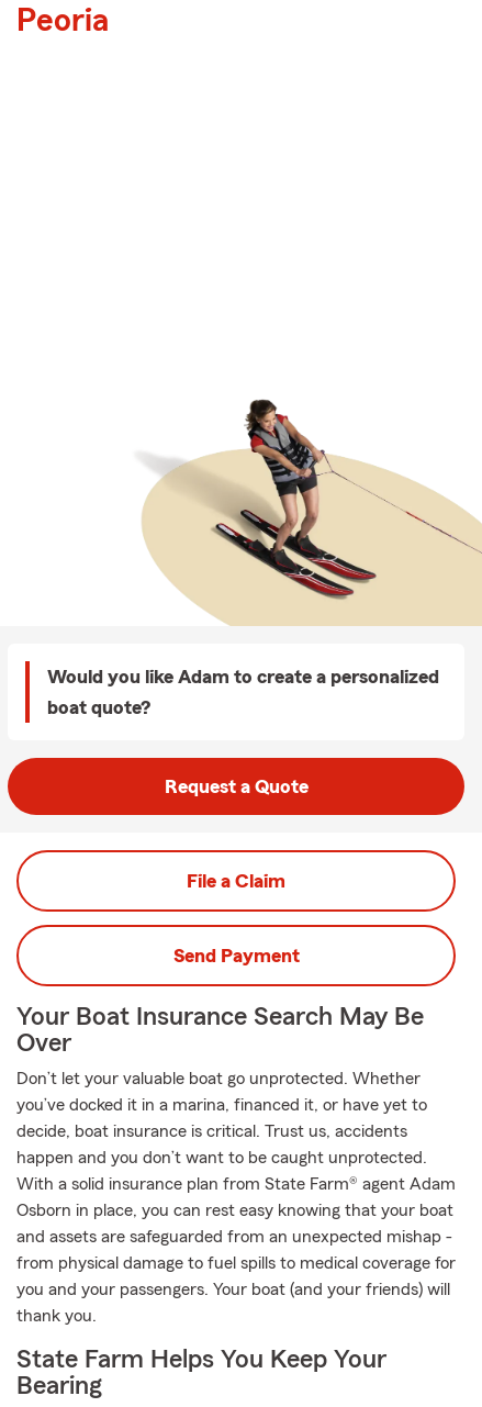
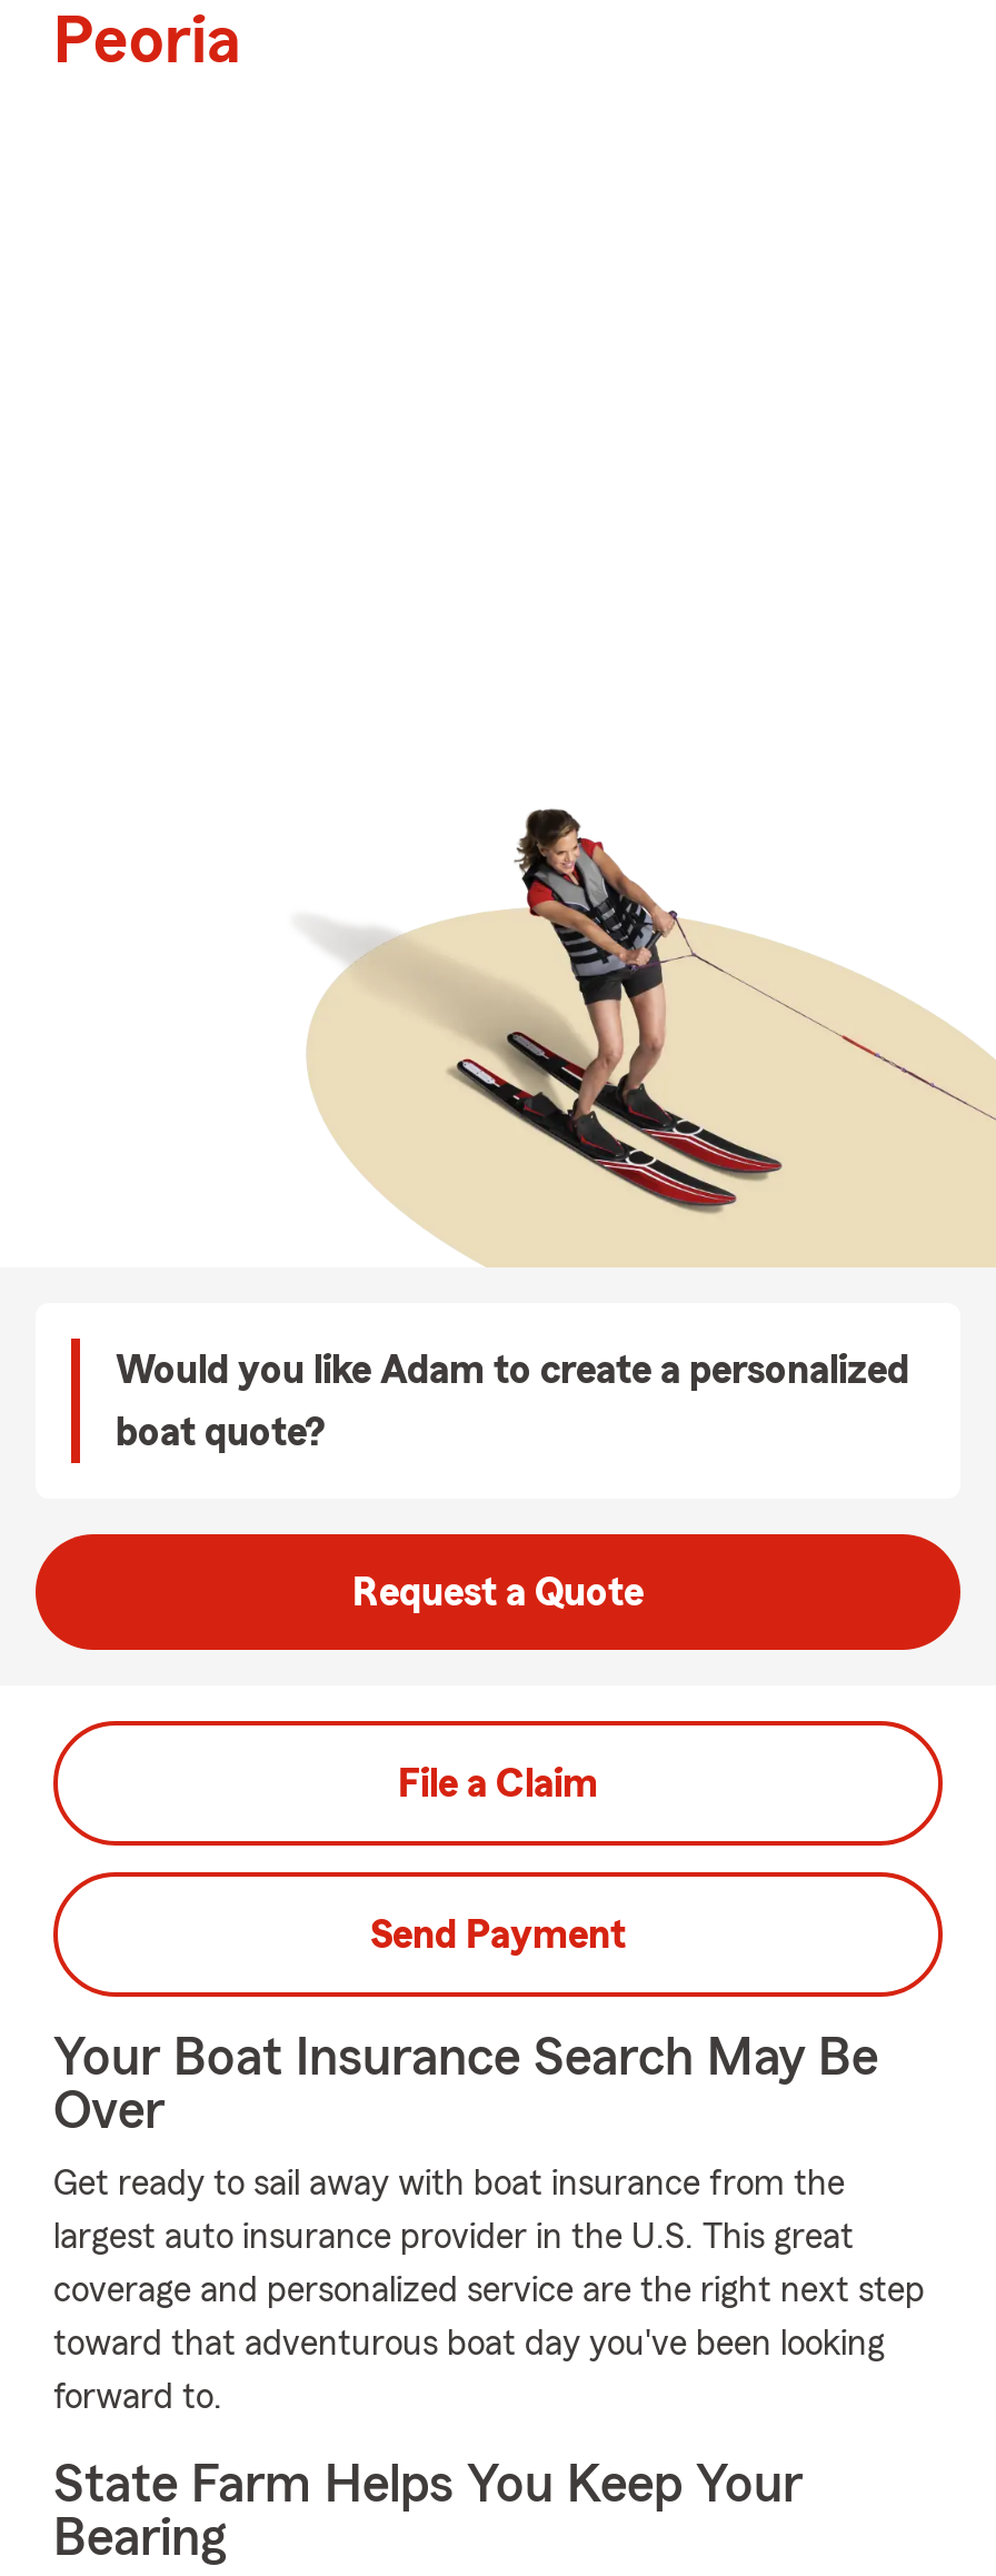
- Don’t let your valuable boat go unprotected. Whether
- you’ve docked it in a marina, financed it, or have yet to
- decide, boat insurance is critical. Trust us, accidents
- happen and you don’t want to be caught unprotected.
- With a solid insurance plan from State Farm® agent Adam
- Osborn in place, you can rest easy knowing that your boat
- and assets are safeguarded from an unexpected mishap -
- from physical damage to fuel spills to medical coverage for
- you and your passengers. Your boat (and your friends) will
- thank you.
+ Get ready to sail away with boat insurance from the
+ largest auto insurance provider in the U.S. This great
+ coverage and personalized service are the right next step
+ toward that adventurous boat day you've been looking
+ forward to.
